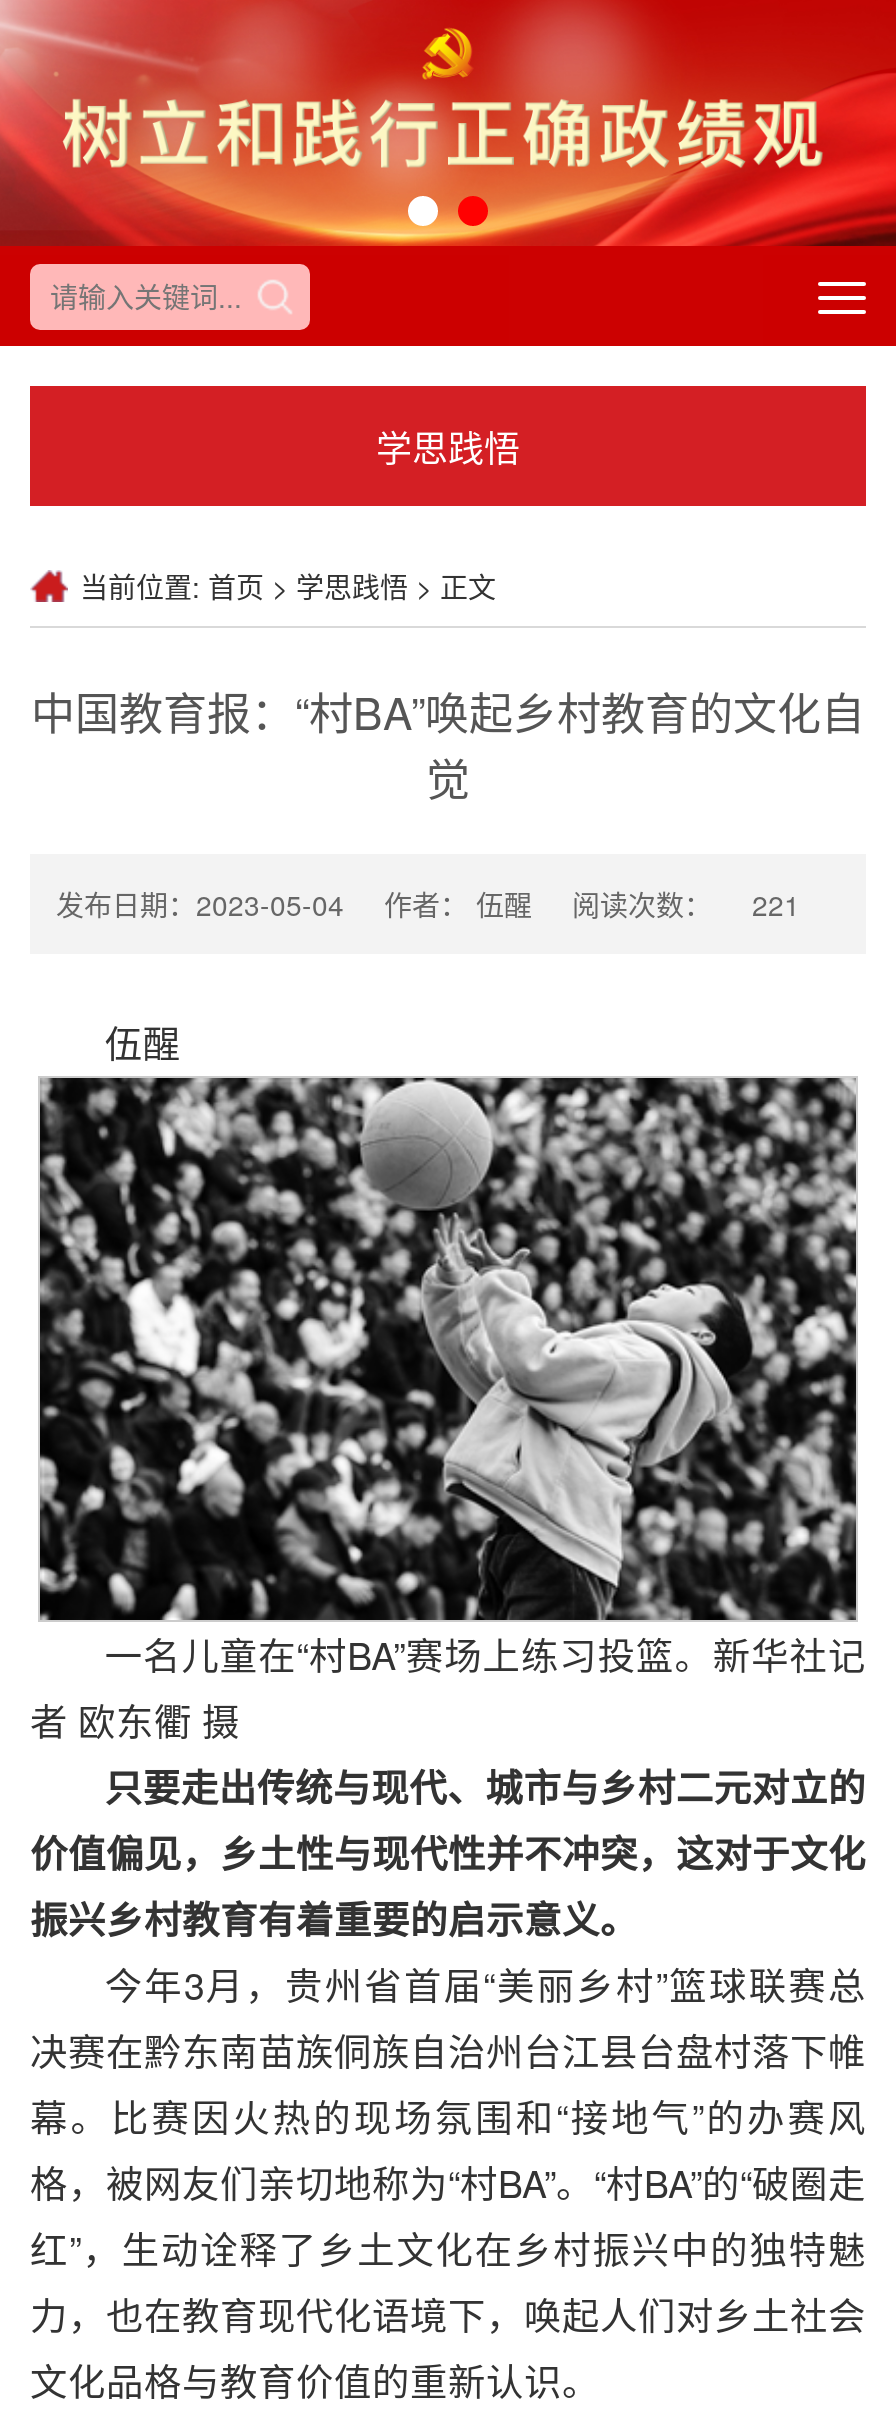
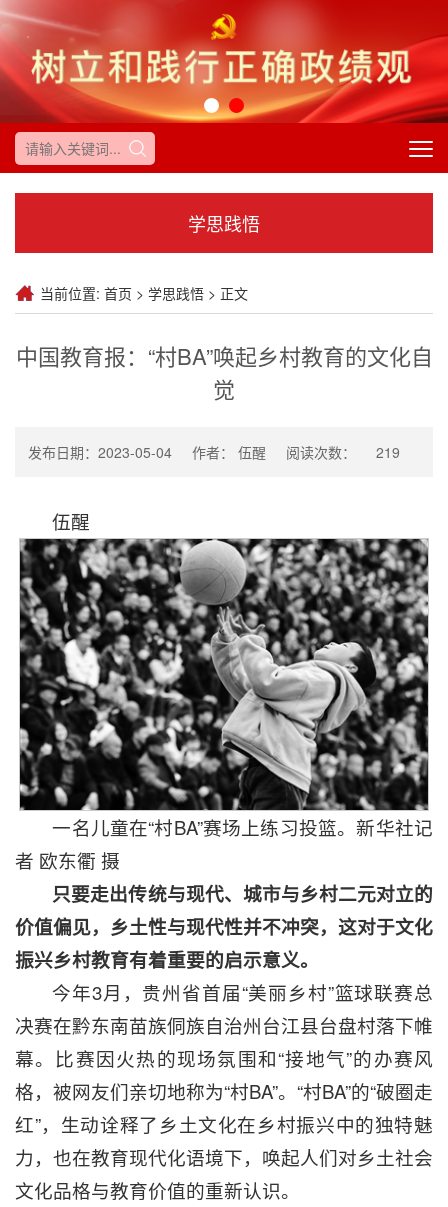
- 发布日期：2023-05-04 作者： 伍醒 阅读次数： 221
+ 发布日期：2023-05-04 作者： 伍醒 阅读次数： 219
